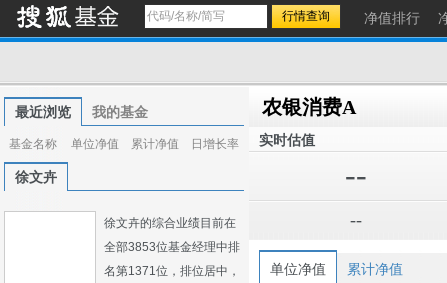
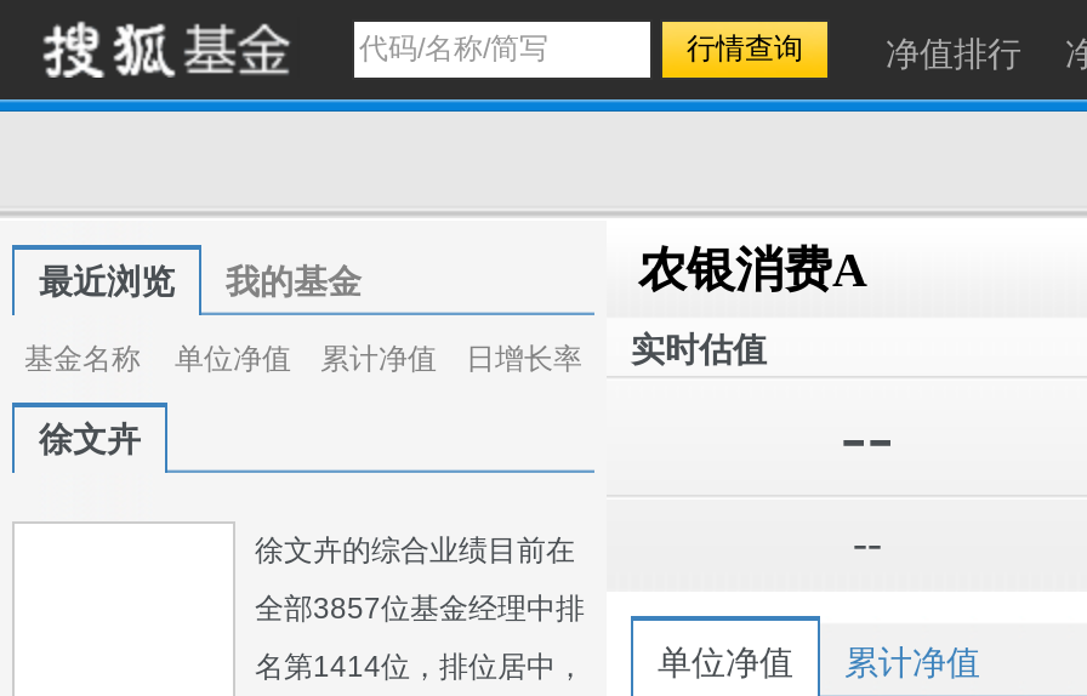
- 全部3853位基金经理中排
+ 全部3857位基金经理中排

- 名第1371位，排位居中，
+ 名第1414位，排位居中，
